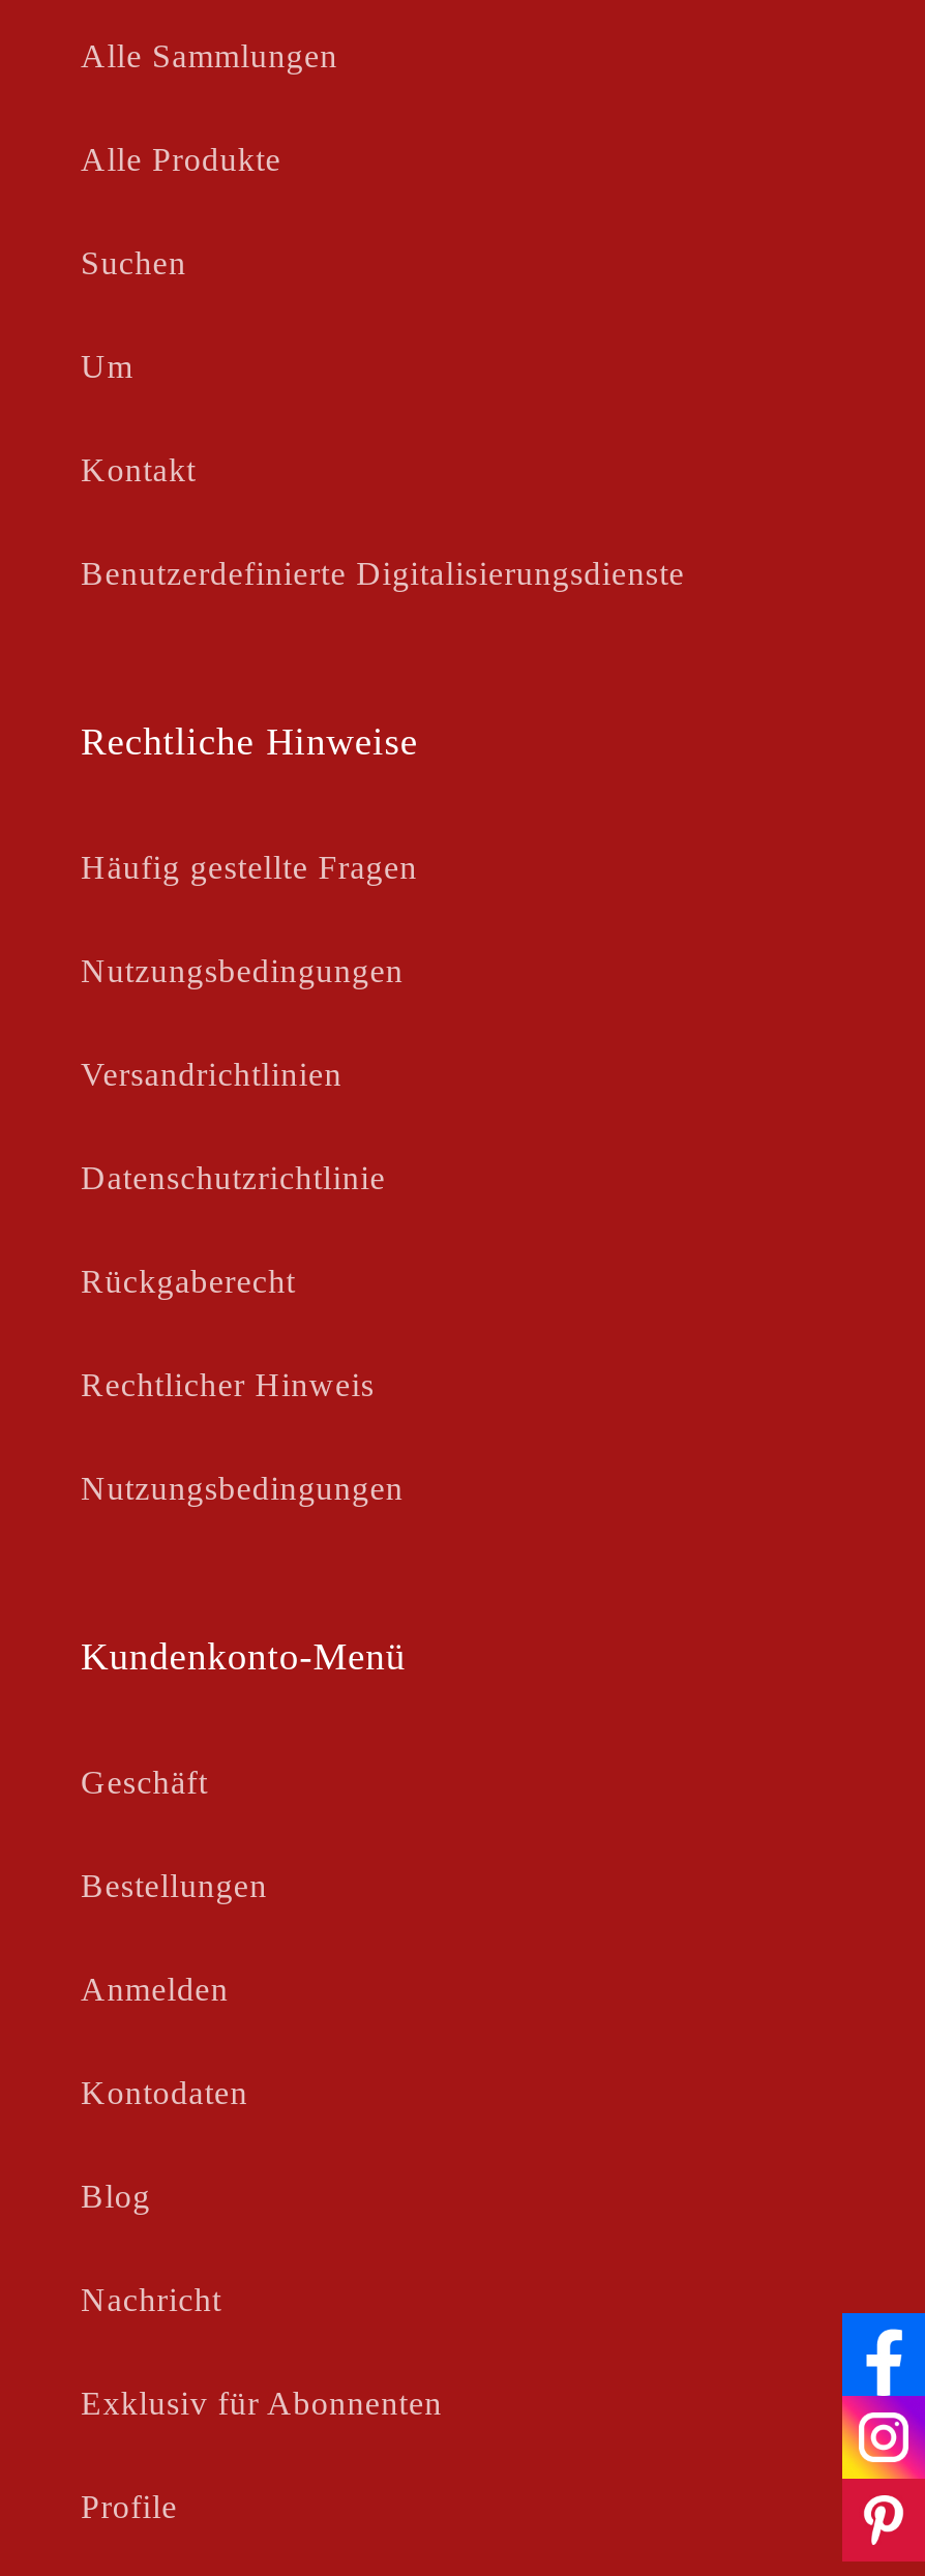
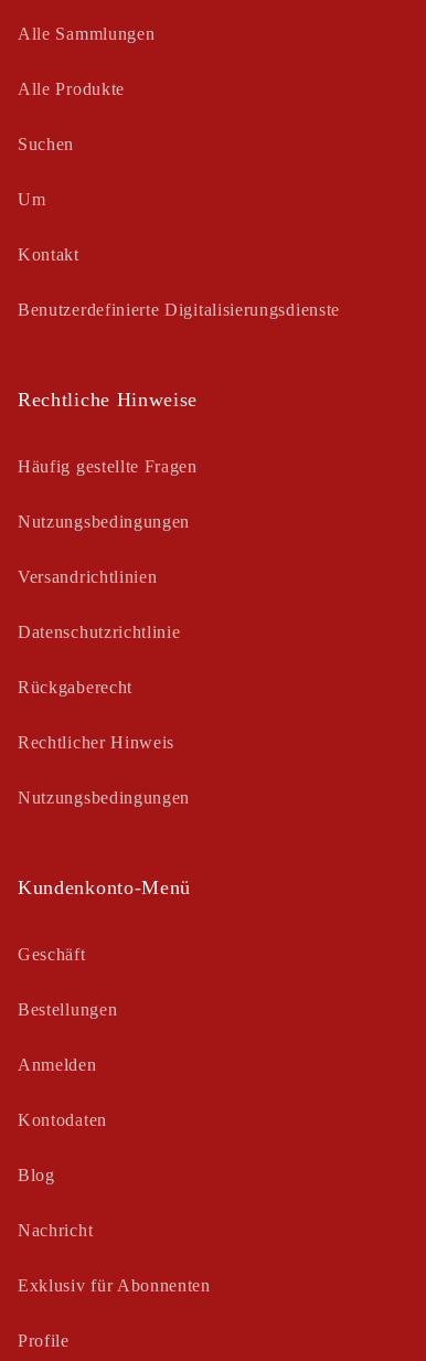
- [image]
